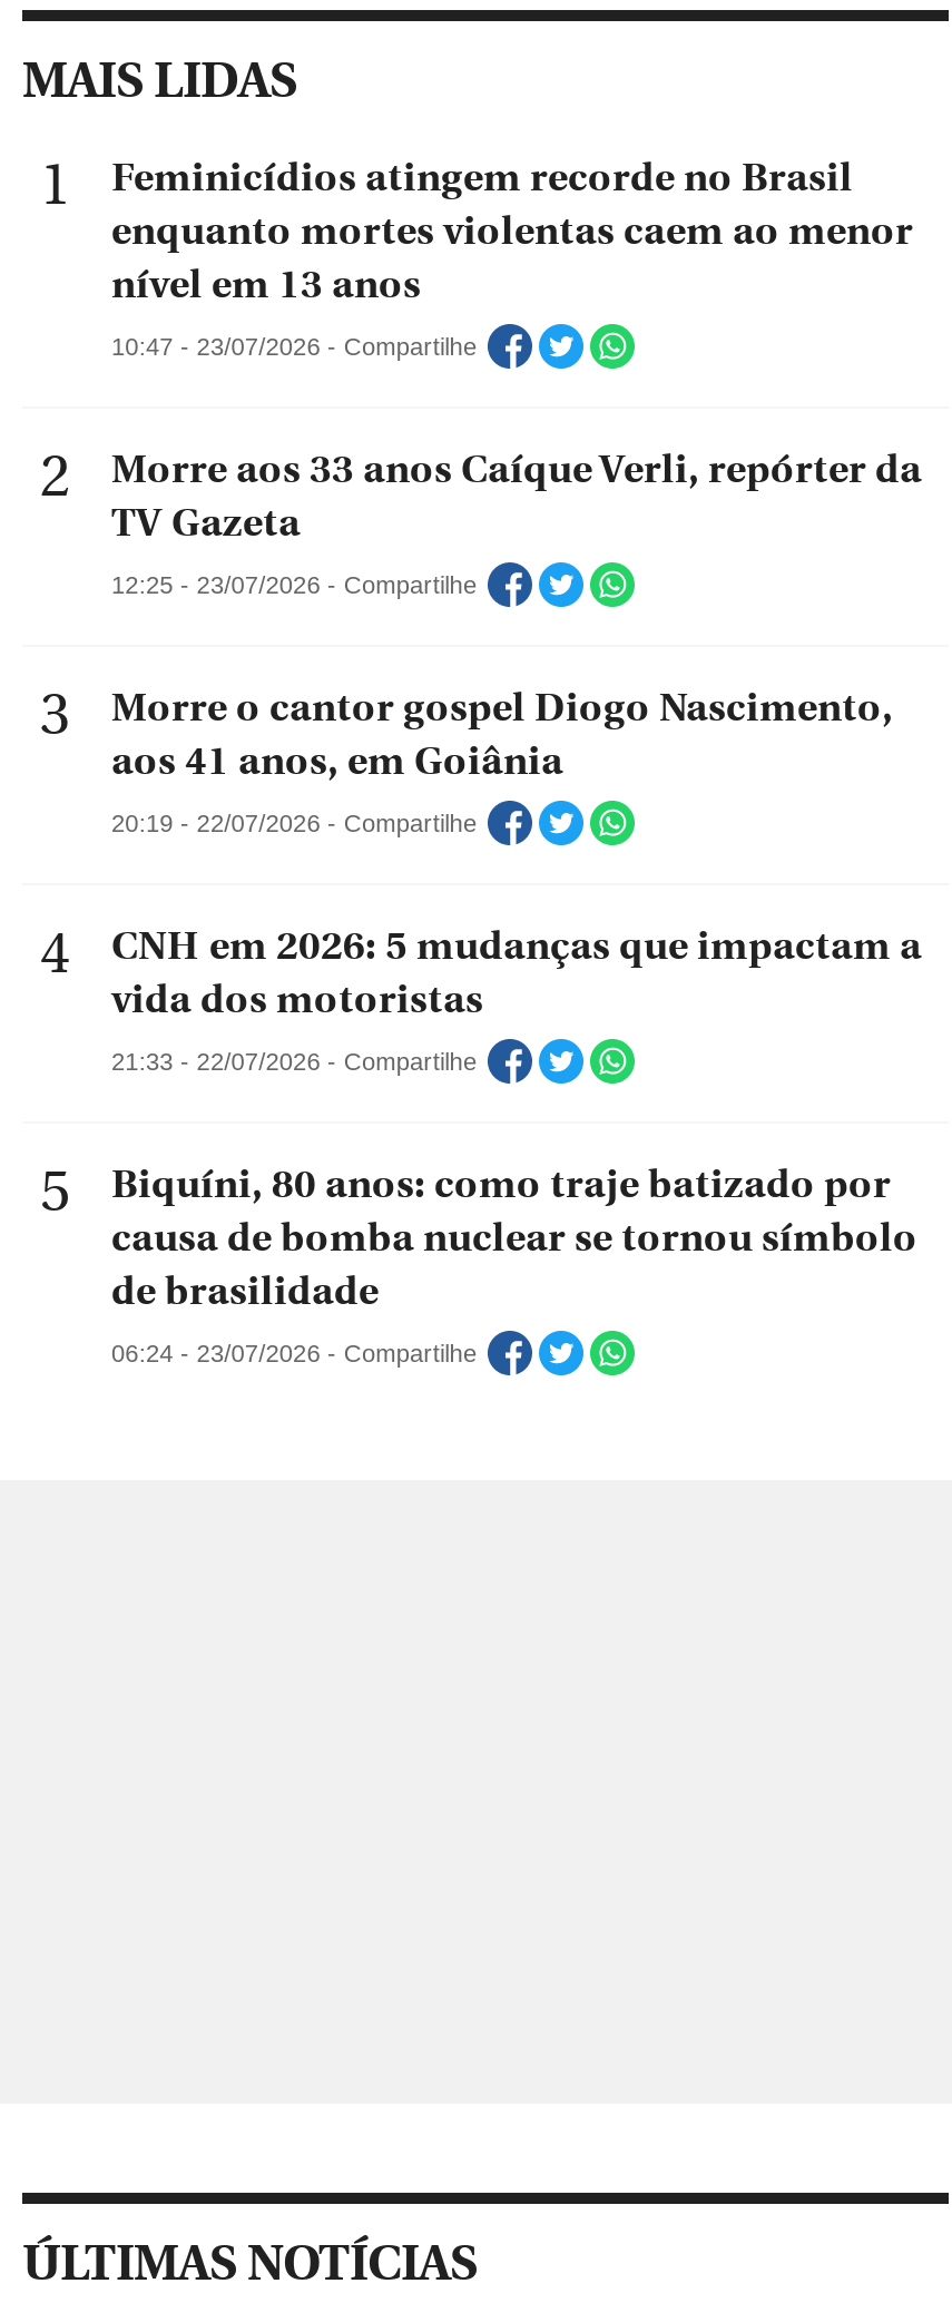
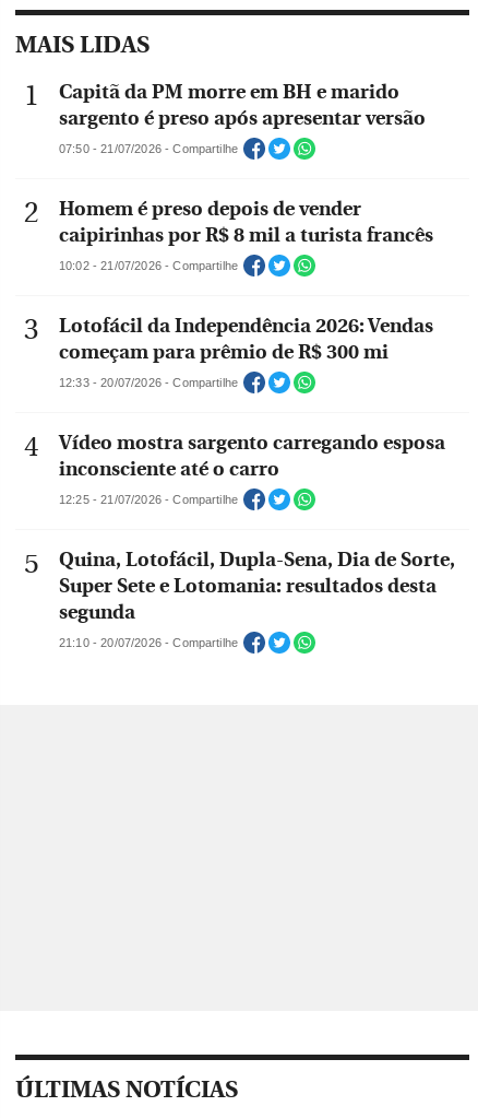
- Feminicídios atingem recorde no Brasil
- enquanto mortes violentas caem ao menor
- nível em 13 anos
+ Capitã da PM morre em BH e marido
+ sargento é preso após apresentar versão

- 10:47 - 23/07/2026 - Compartilhe
+ 07:50 - 21/07/2026 - Compartilhe

- Morre aos 33 anos Caíque Verli, repórter da
- TV Gazeta
+ Homem é preso depois de vender
+ caipirinhas por R$ 8 mil a turista francês

- 12:25 - 23/07/2026 - Compartilhe
+ 10:02 - 21/07/2026 - Compartilhe

- Morre o cantor gospel Diogo Nascimento,
- aos 41 anos, em Goiânia
+ Lotofácil da Independência 2026: Vendas
+ começam para prêmio de R$ 300 mi

- 20:19 - 22/07/2026 - Compartilhe
+ 12:33 - 20/07/2026 - Compartilhe

- CNH em 2026: 5 mudanças que impactam a
- vida dos motoristas
+ Vídeo mostra sargento carregando esposa
+ inconsciente até o carro

- 21:33 - 22/07/2026 - Compartilhe
+ 12:25 - 21/07/2026 - Compartilhe

- Biquíni, 80 anos: como traje batizado por
- causa de bomba nuclear se tornou símbolo
- de brasilidade
+ Quina, Lotofácil, Dupla-Sena, Dia de Sorte,
+ Super Sete e Lotomania: resultados desta
+ segunda

- 06:24 - 23/07/2026 - Compartilhe
+ 21:10 - 20/07/2026 - Compartilhe
